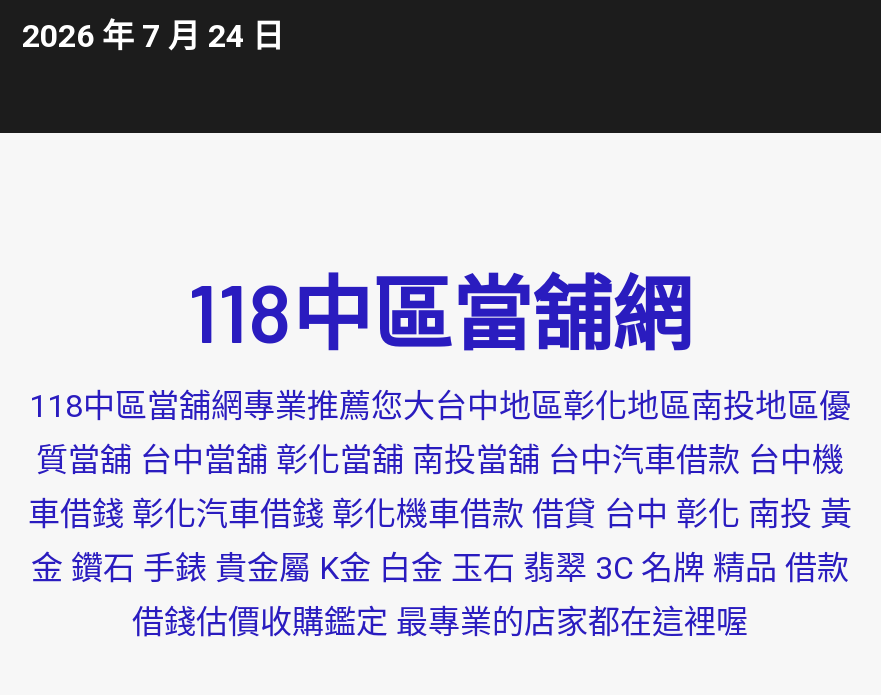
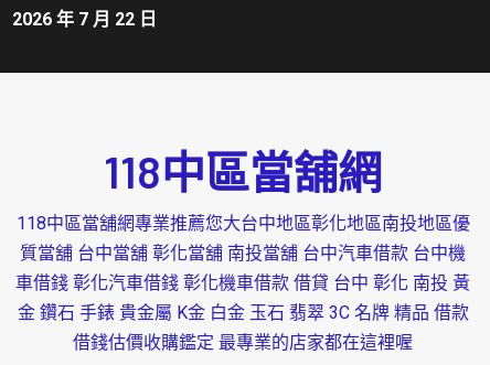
- 2026 年 7 月 24 日
+ 2026 年 7 月 22 日
